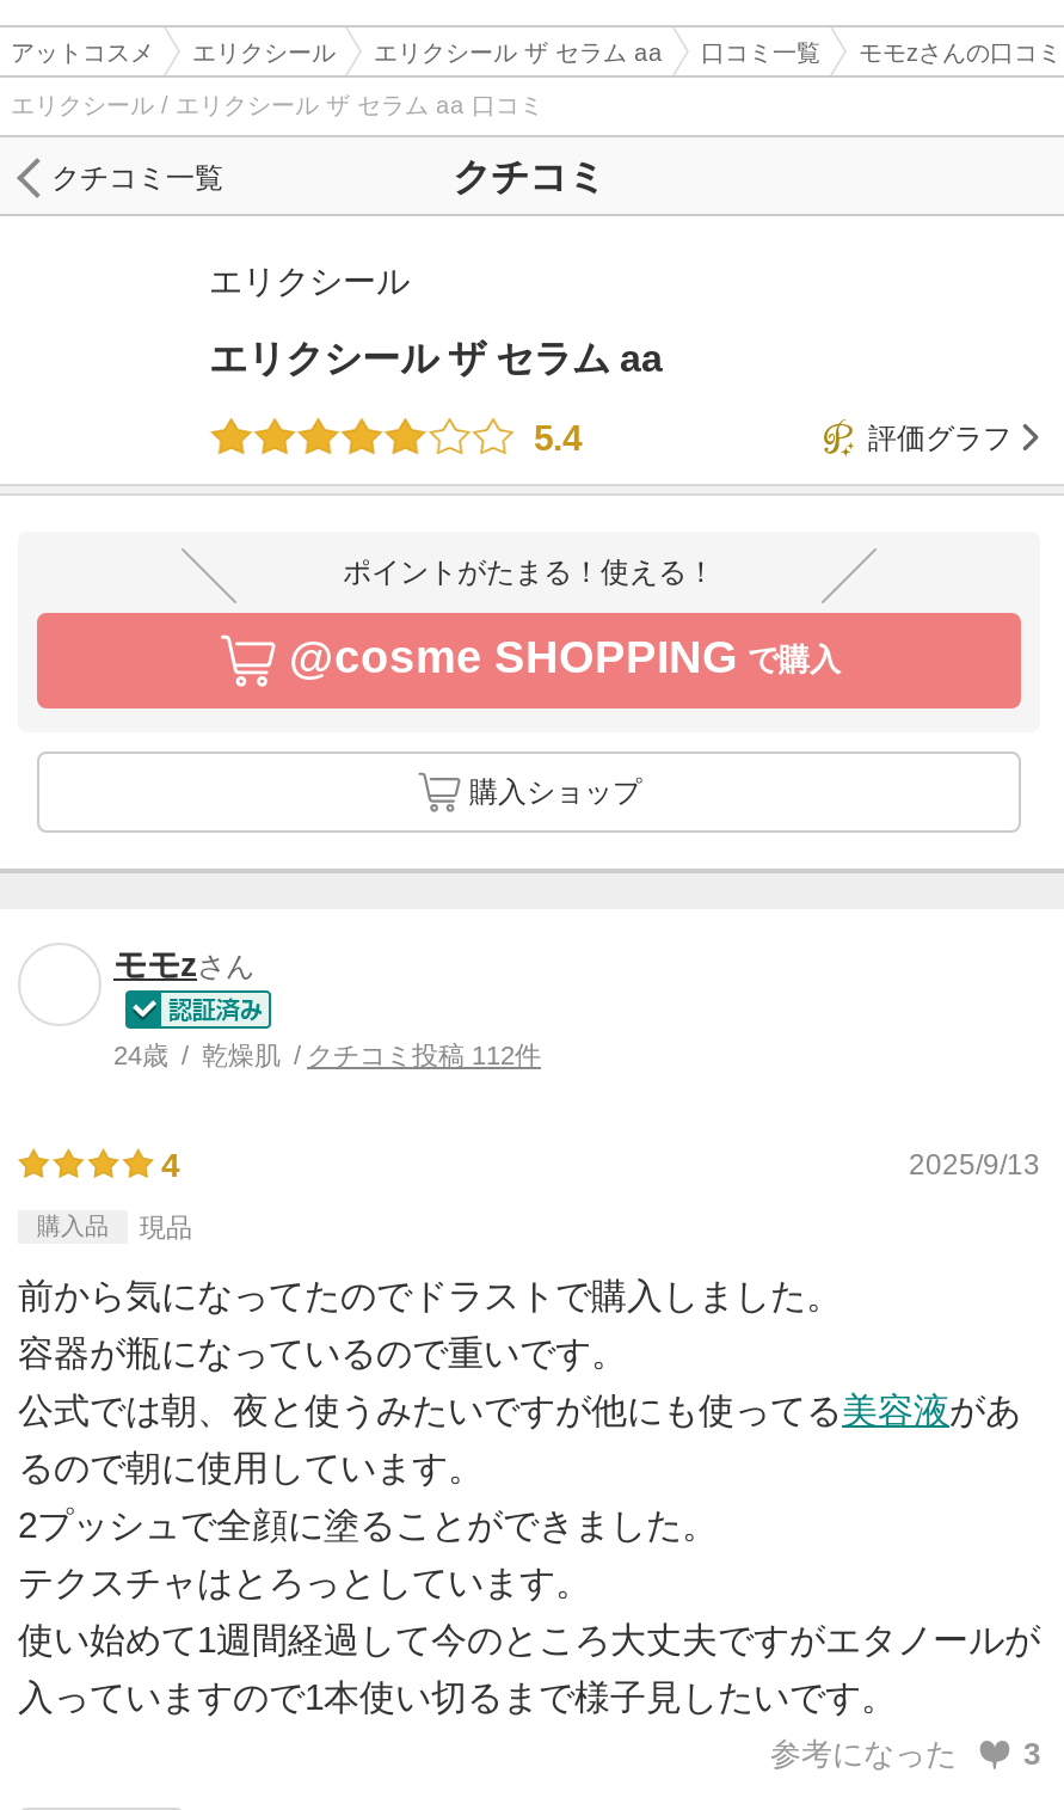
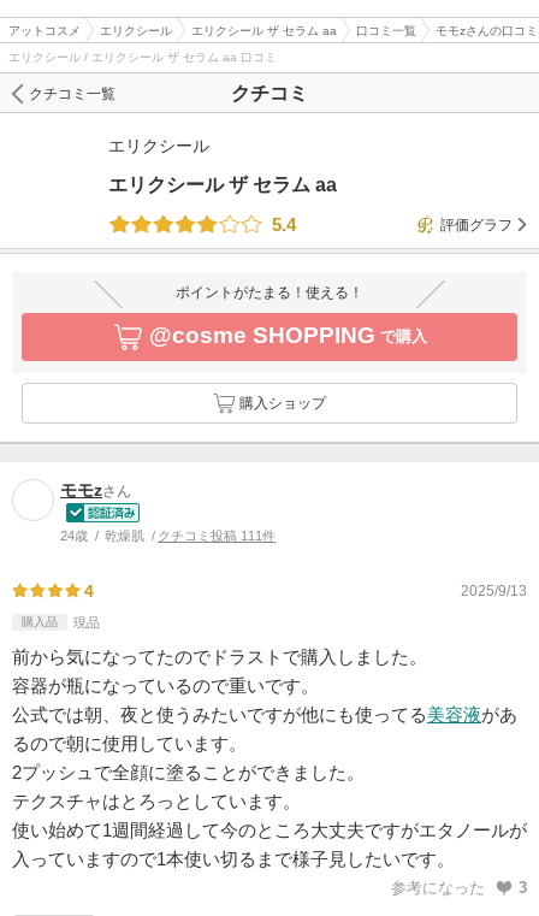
- クチコミ投稿 112件
+ クチコミ投稿 111件
